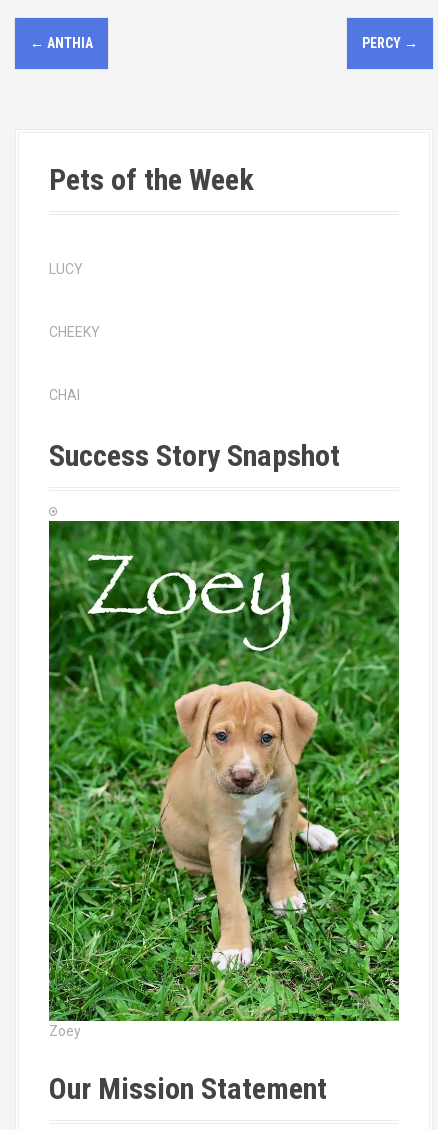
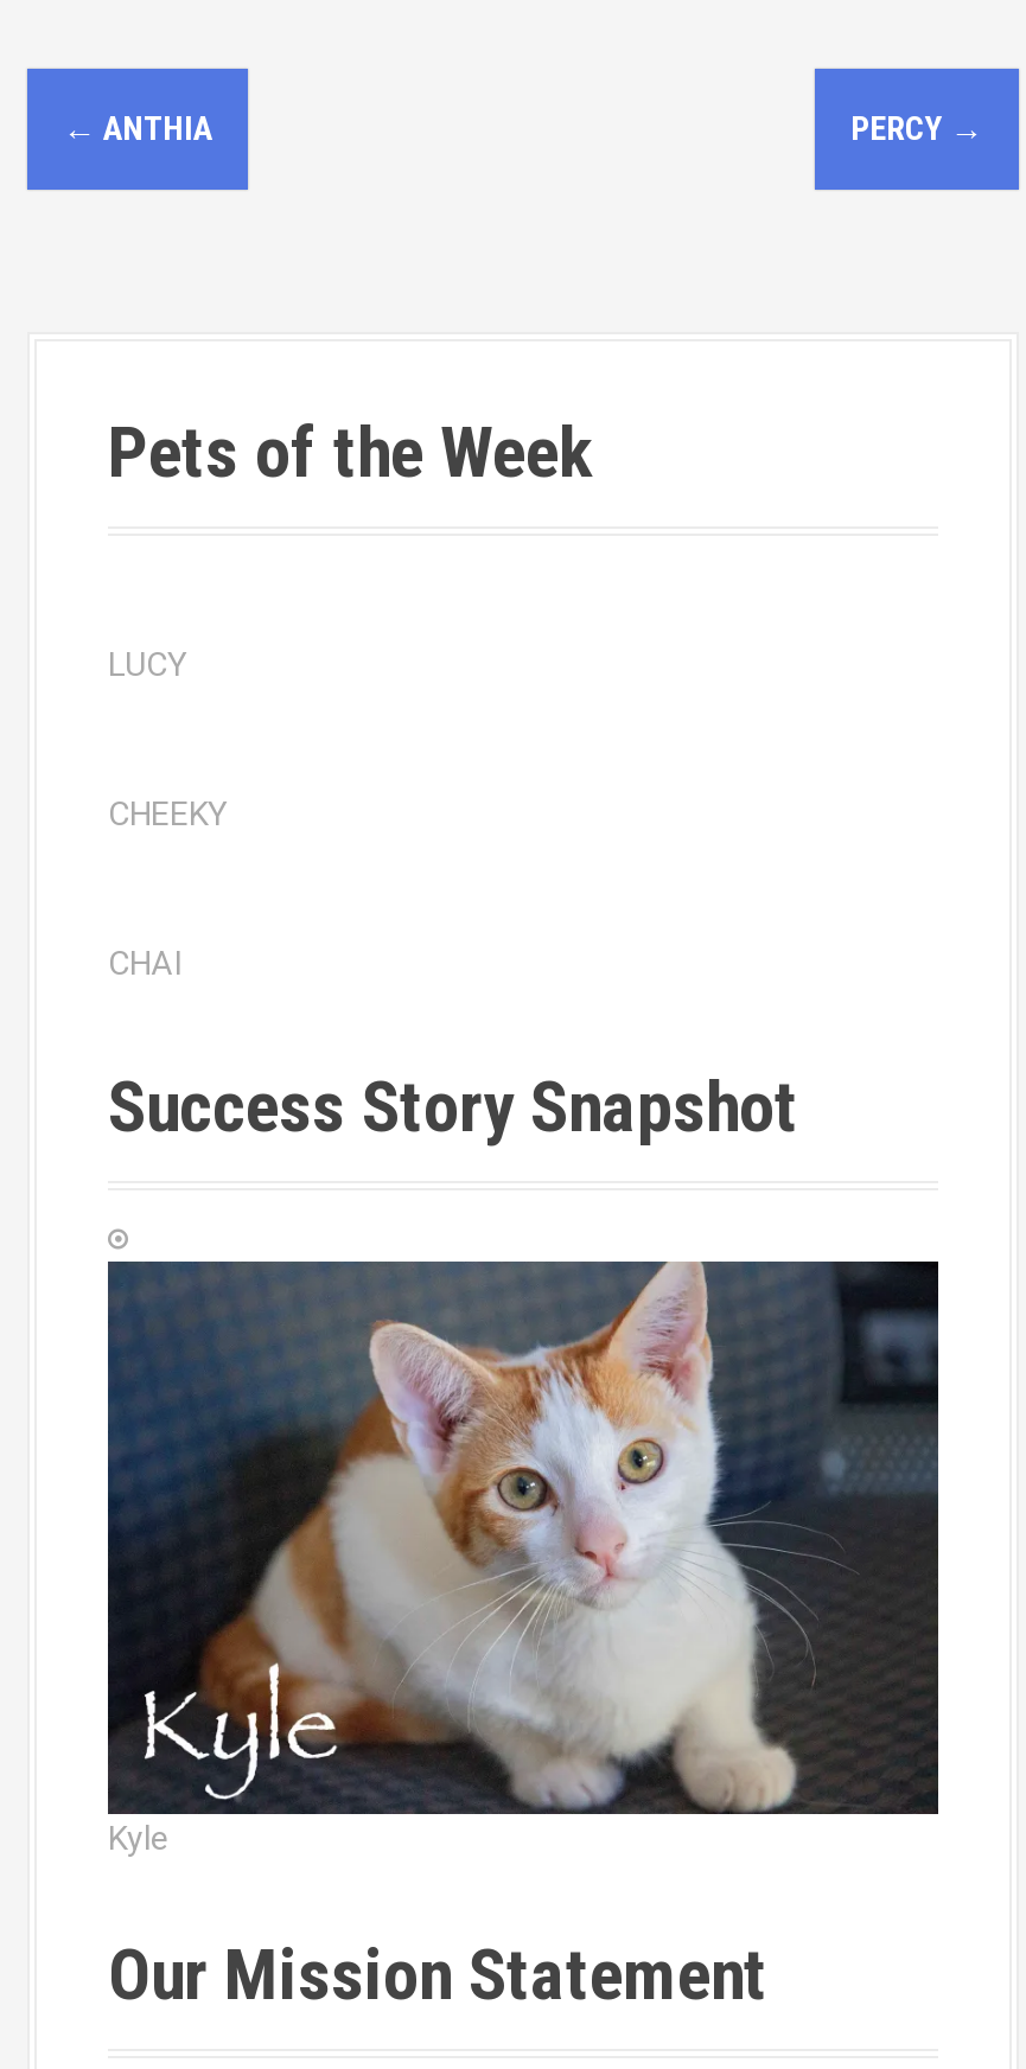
- [image]
- Zoey
+ [image]
+ Kyle
